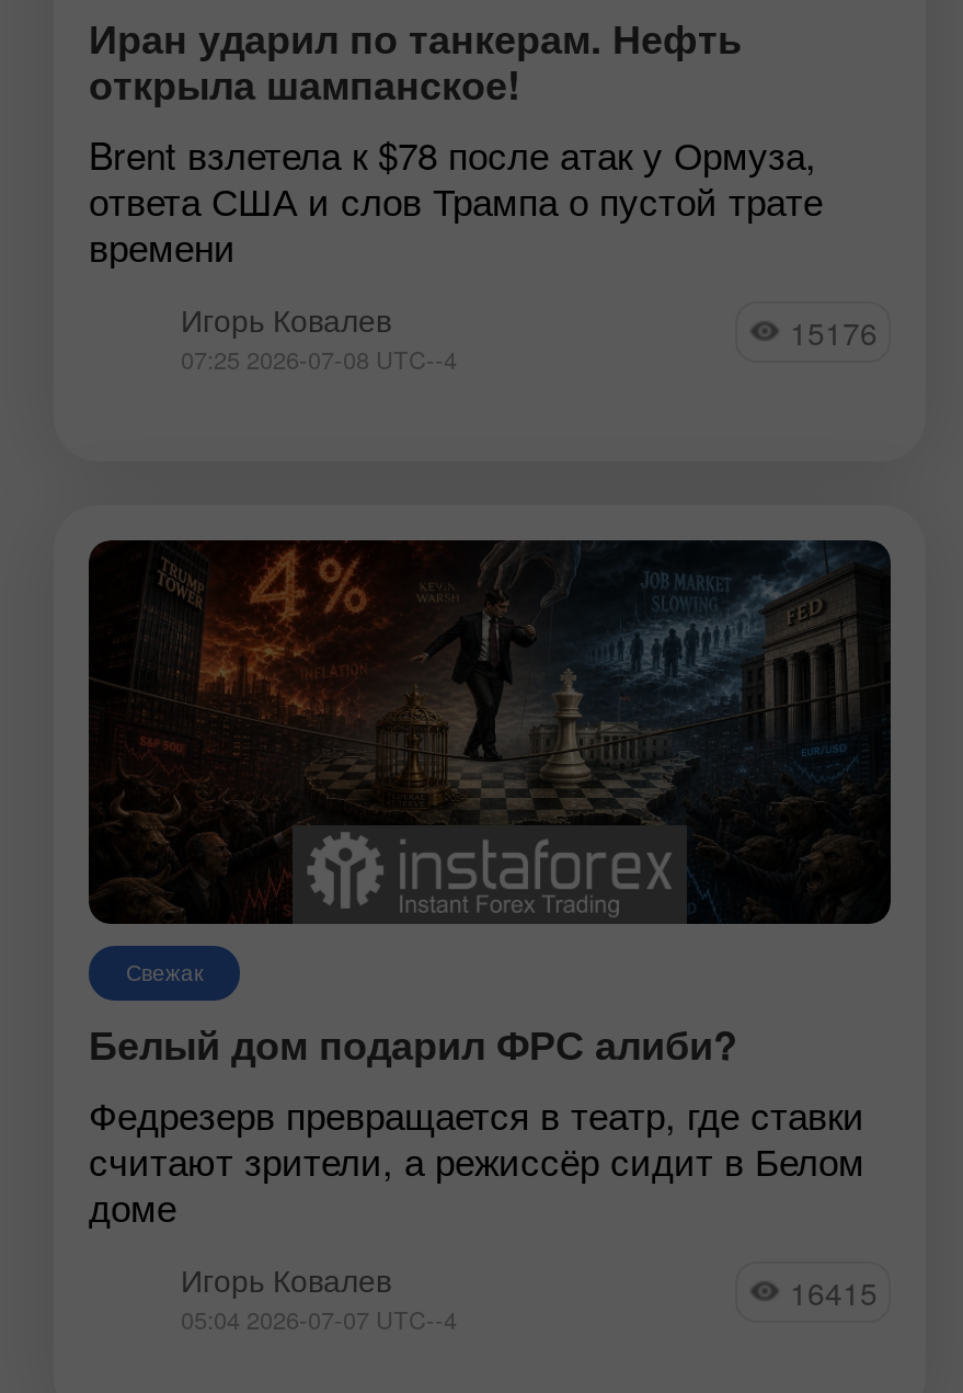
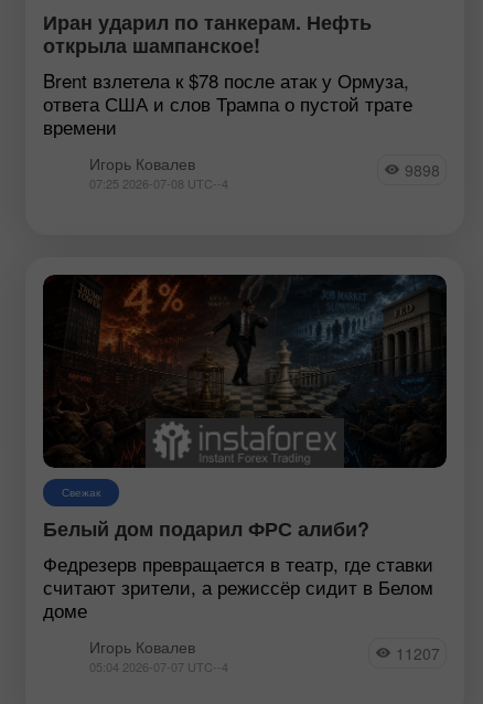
- 15176
+ 9898

- 16415
+ 11207
